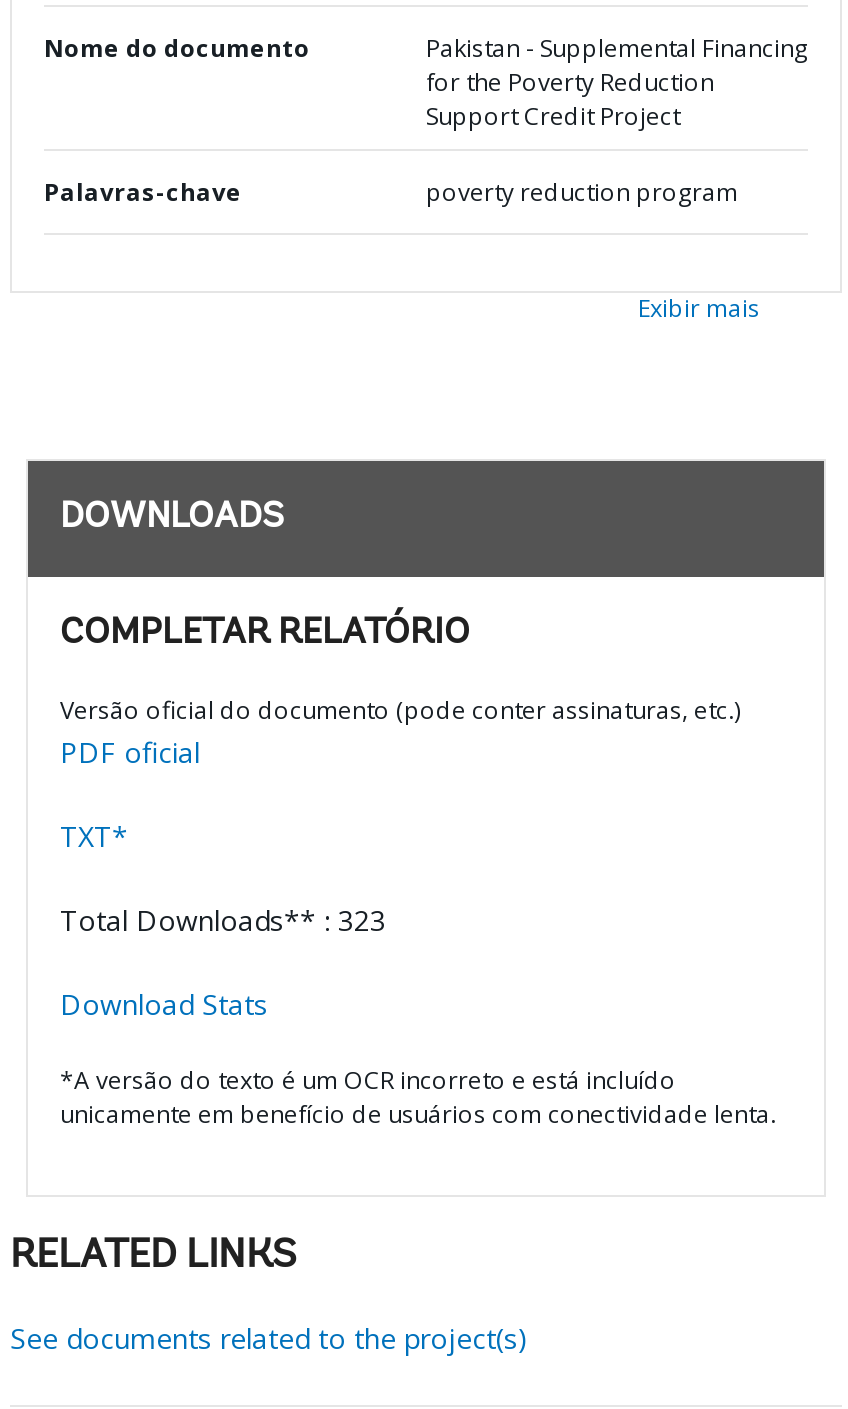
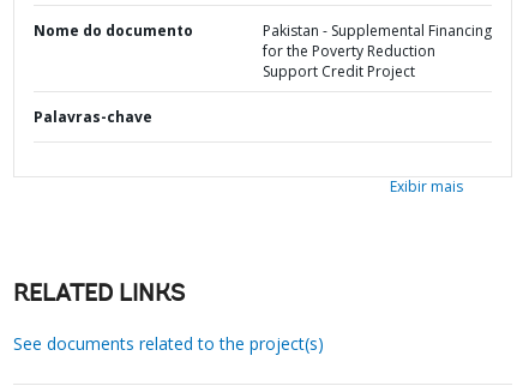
- poverty reduction program

- DOWNLOADS
- COMPLETAR RELATÓRIO
- Versão oficial do documento (pode conter assinaturas, etc.)
- PDF oficial
- TXT*
- Total Downloads** : 323
- Download Stats
- *A versão do texto é um OCR incorreto e está incluído
- unicamente em benefício de usuários com conectividade lenta.
